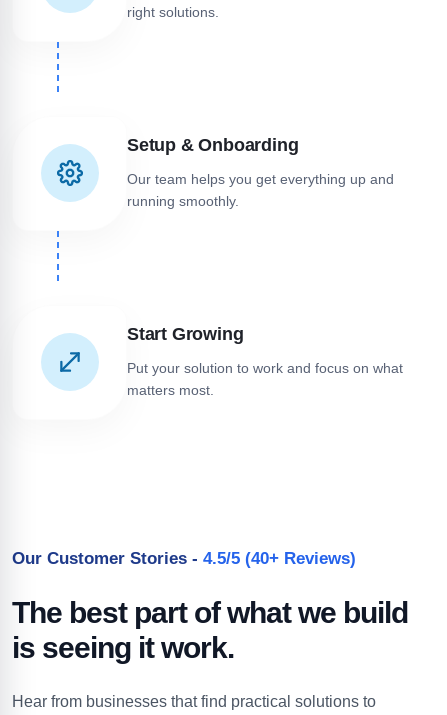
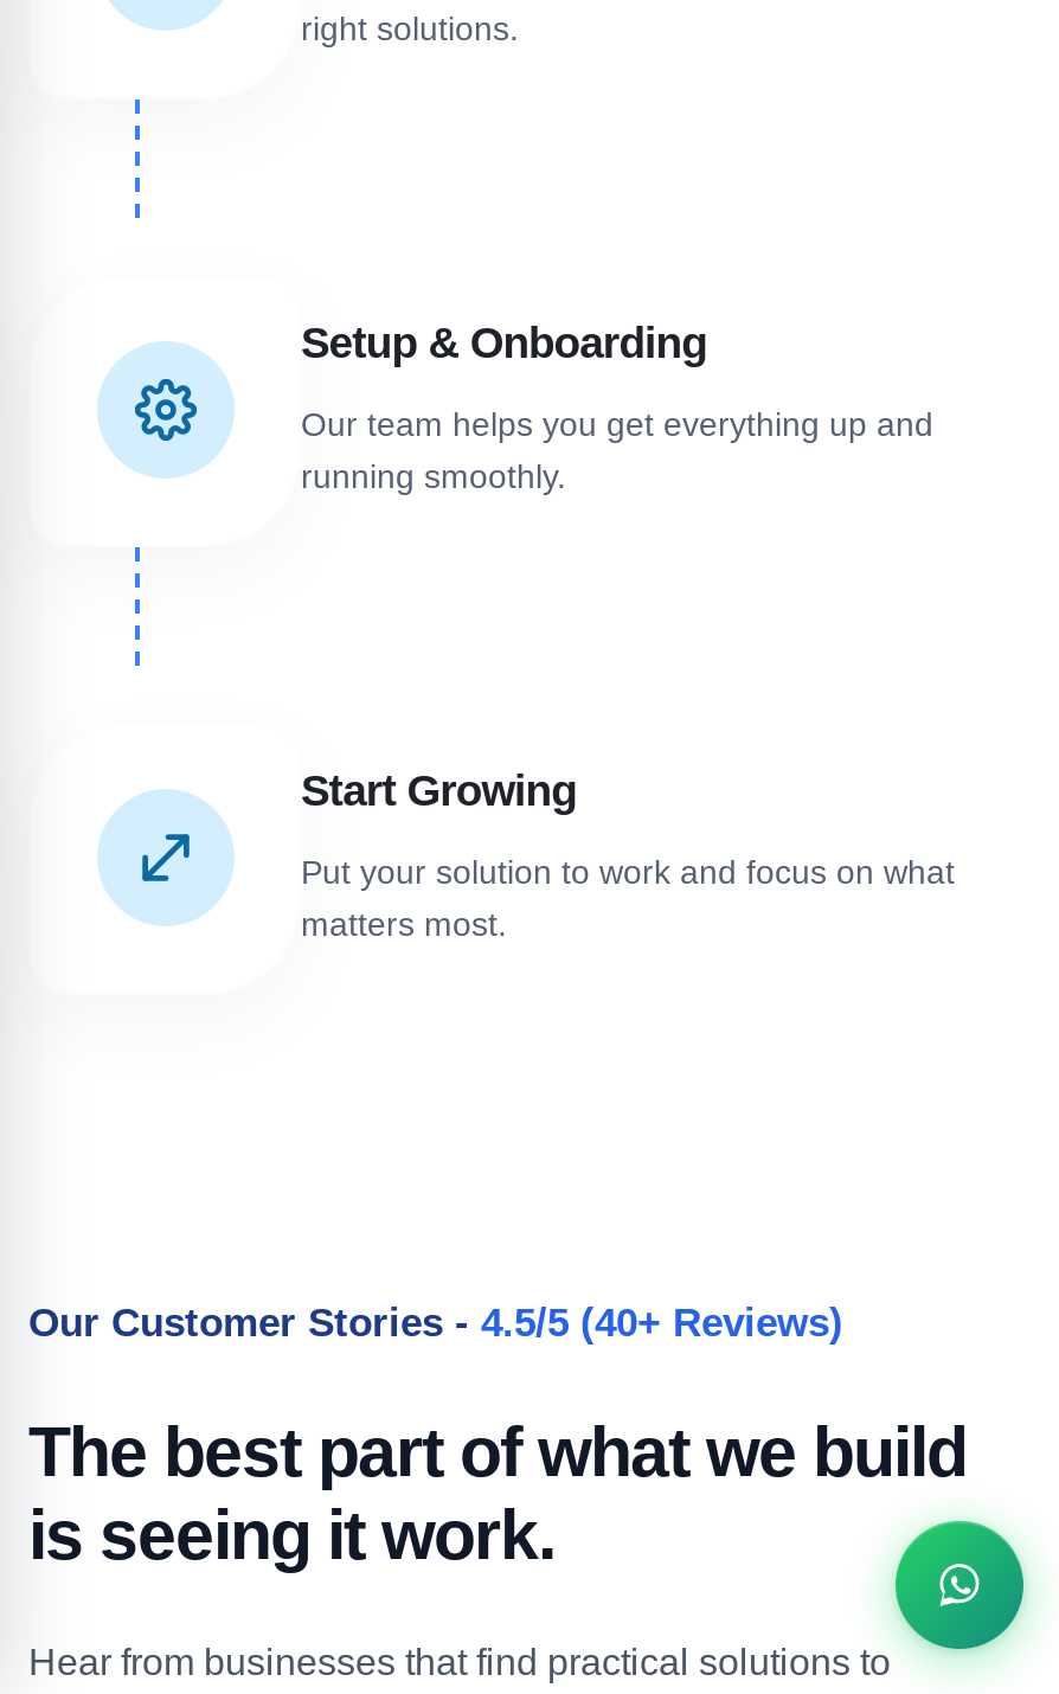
+ [image]
